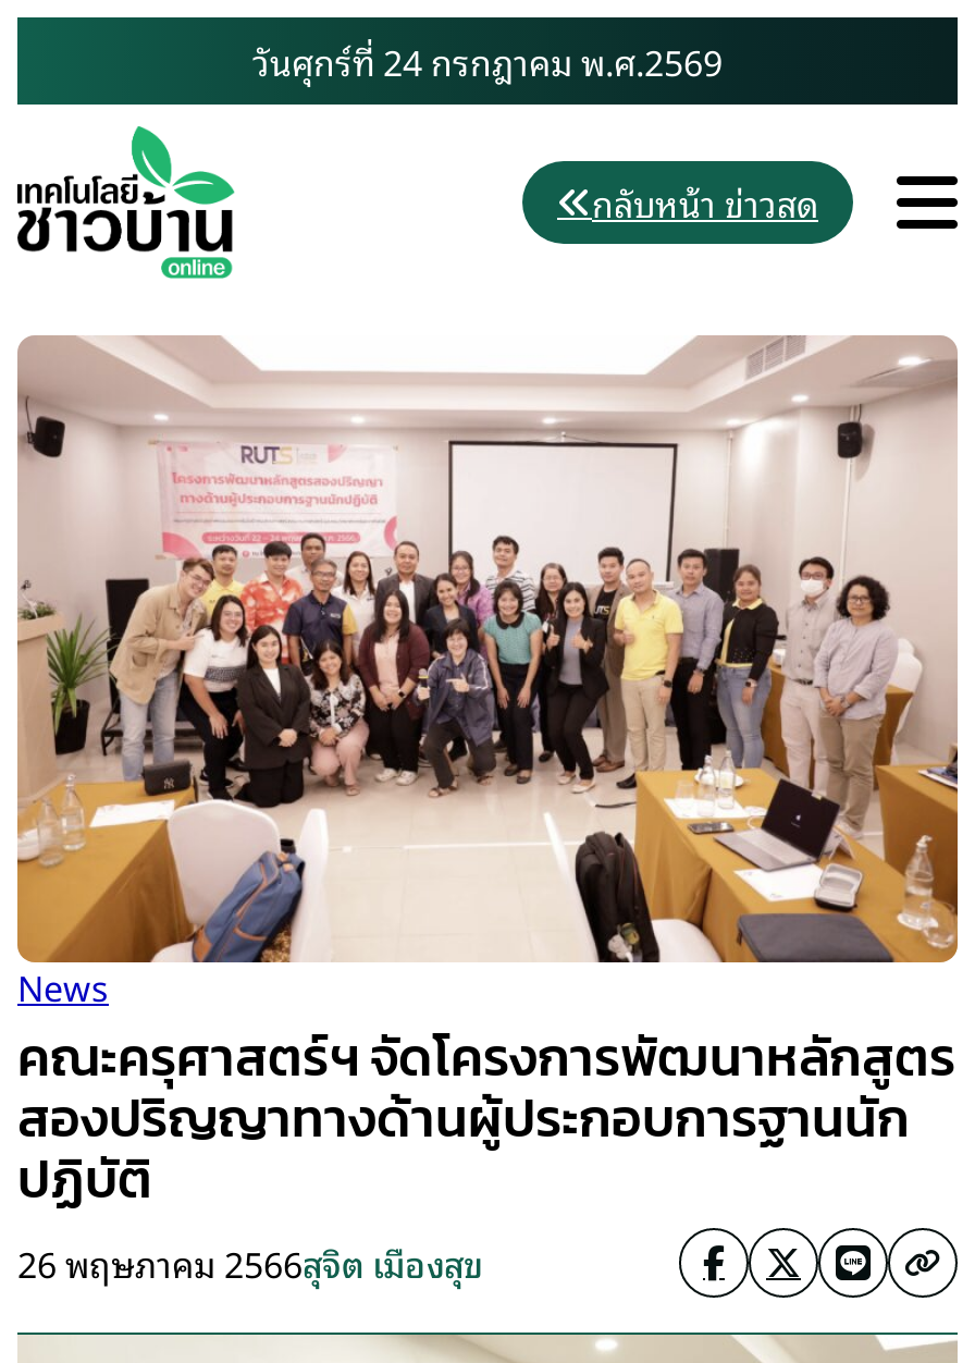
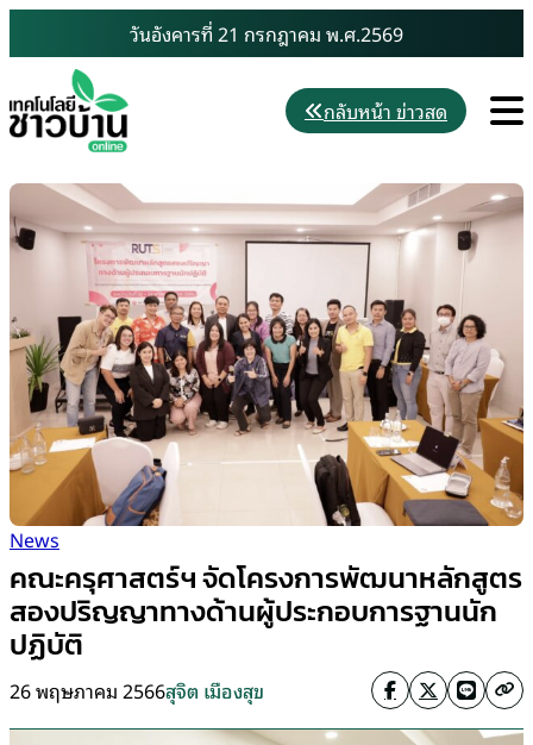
- วันศุกร์ที่ 24 กรกฎาคม พ.ศ.2569
+ วันอังคารที่ 21 กรกฎาคม พ.ศ.2569
